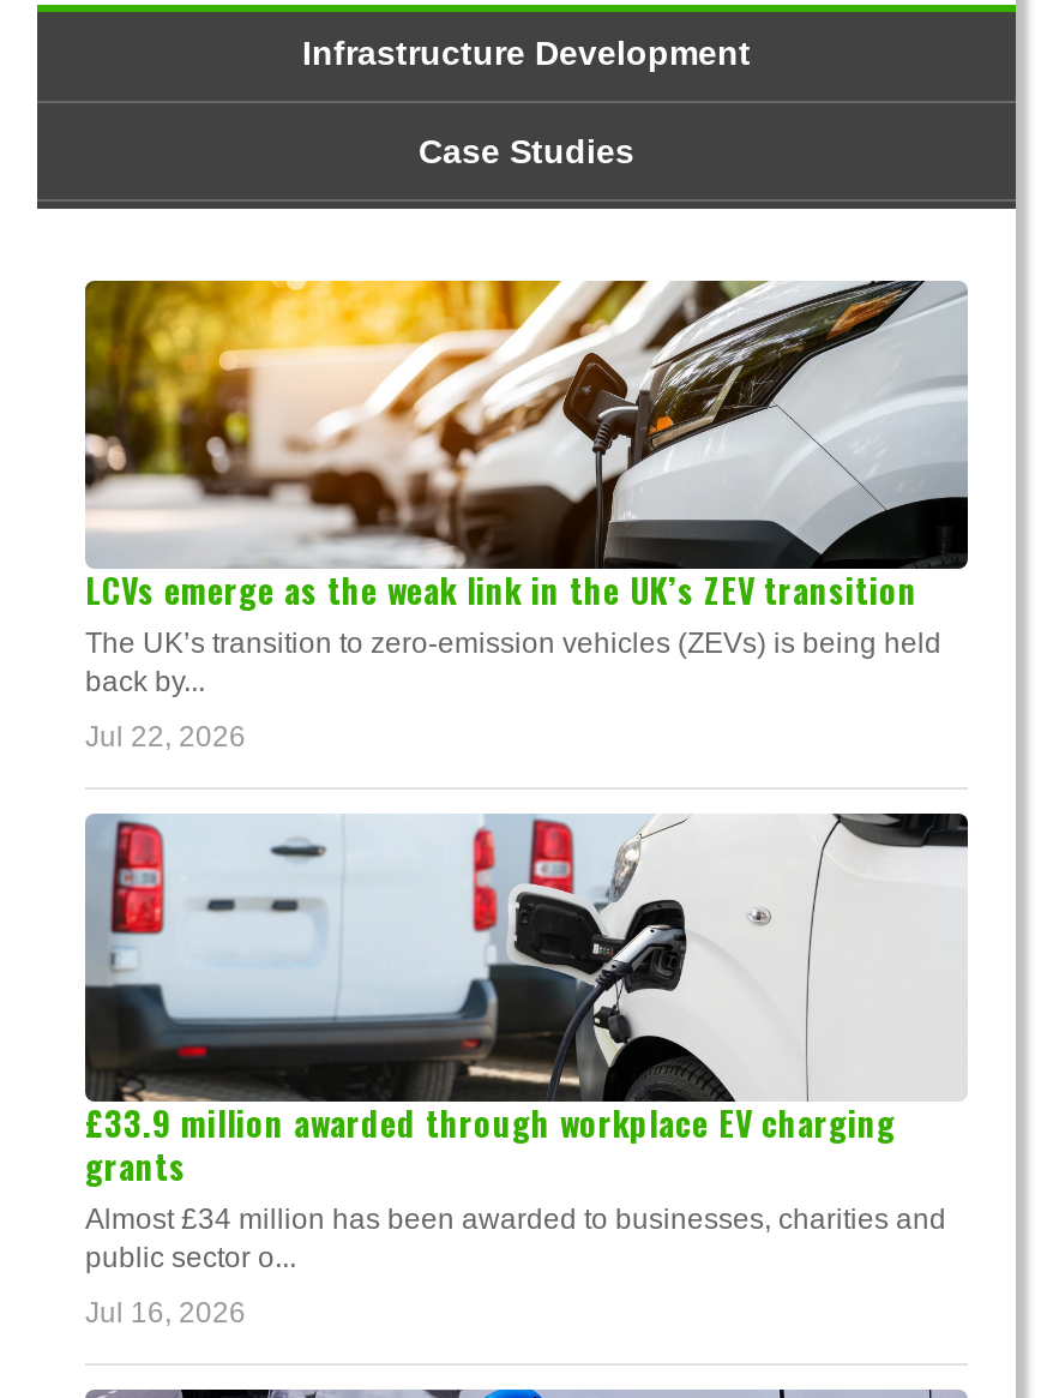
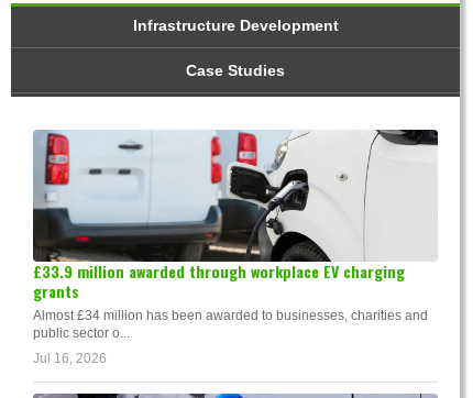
- [image]
- LCVs emerge as the weak link in the UK’s ZEV transition
- The UK’s transition to zero-emission vehicles (ZEVs) is being held
- back by...
- Jul 22, 2026
